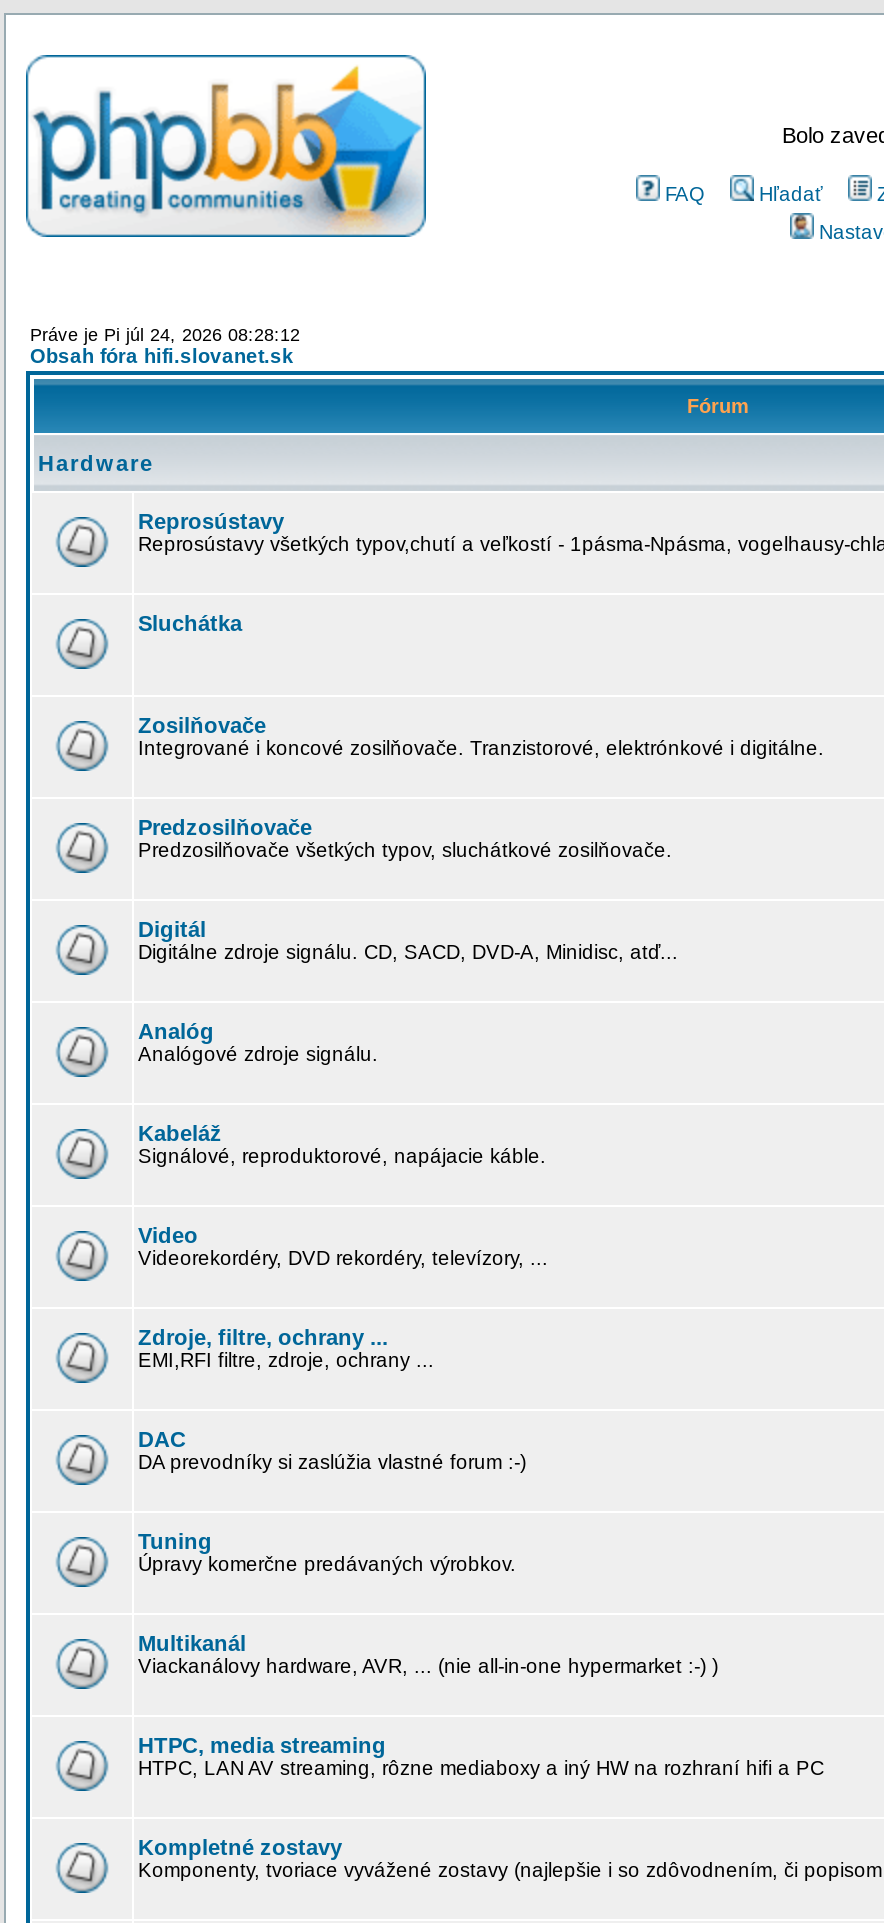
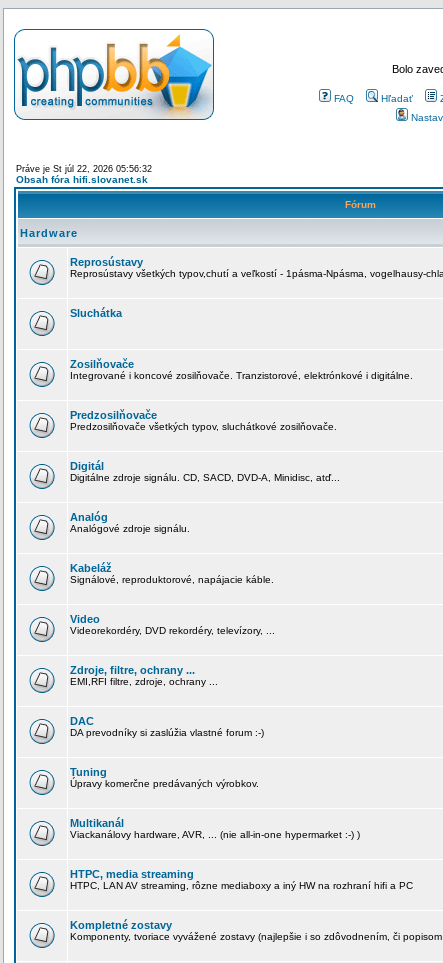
- Práve je Pi júl 24, 2026 08:28:12
+ Práve je St júl 22, 2026 05:56:32
